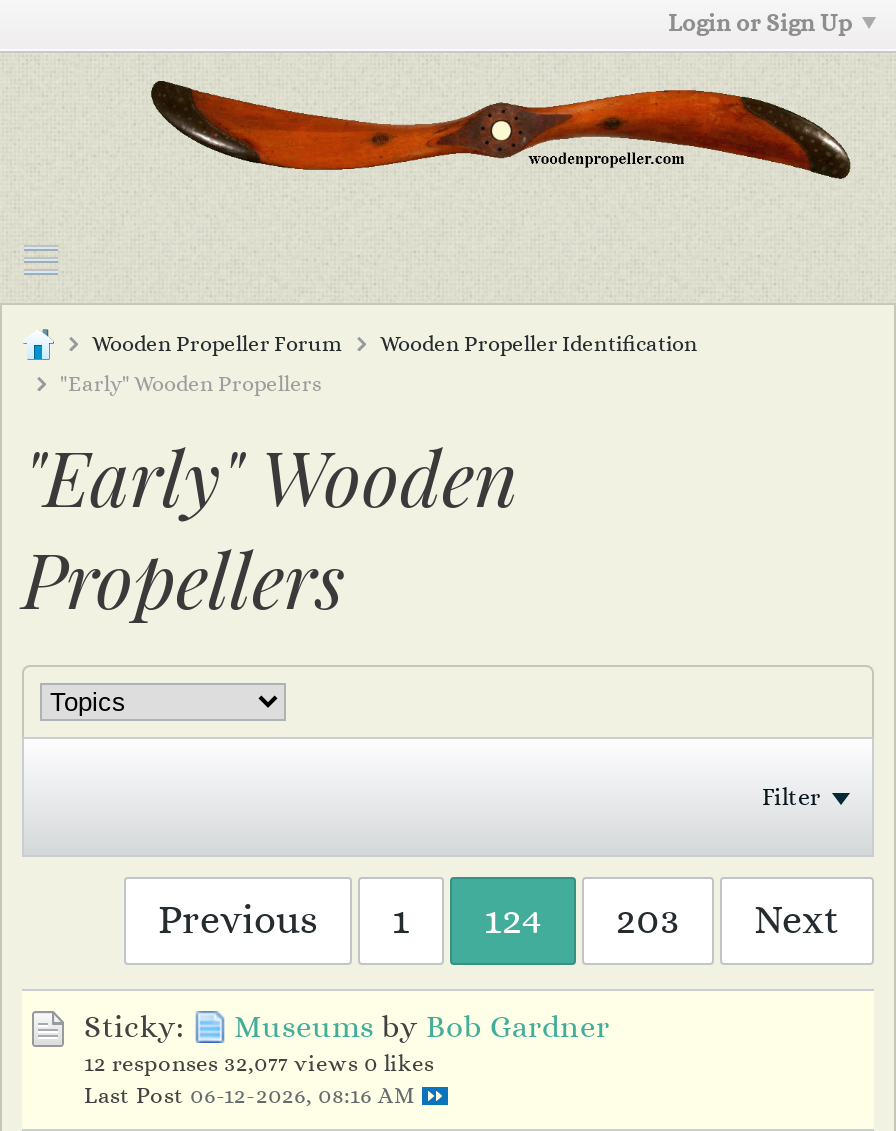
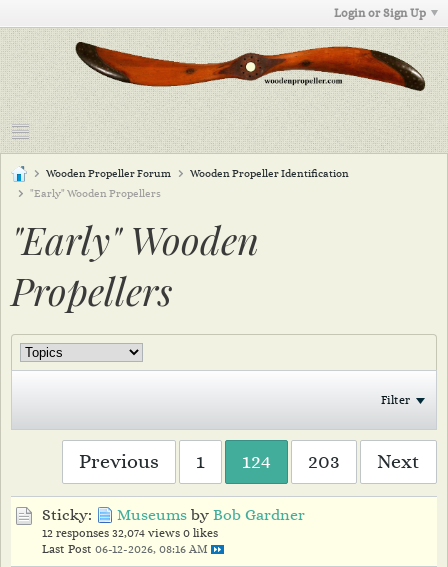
- 12 responses 32,077 views 0 likes
+ 12 responses 32,074 views 0 likes
